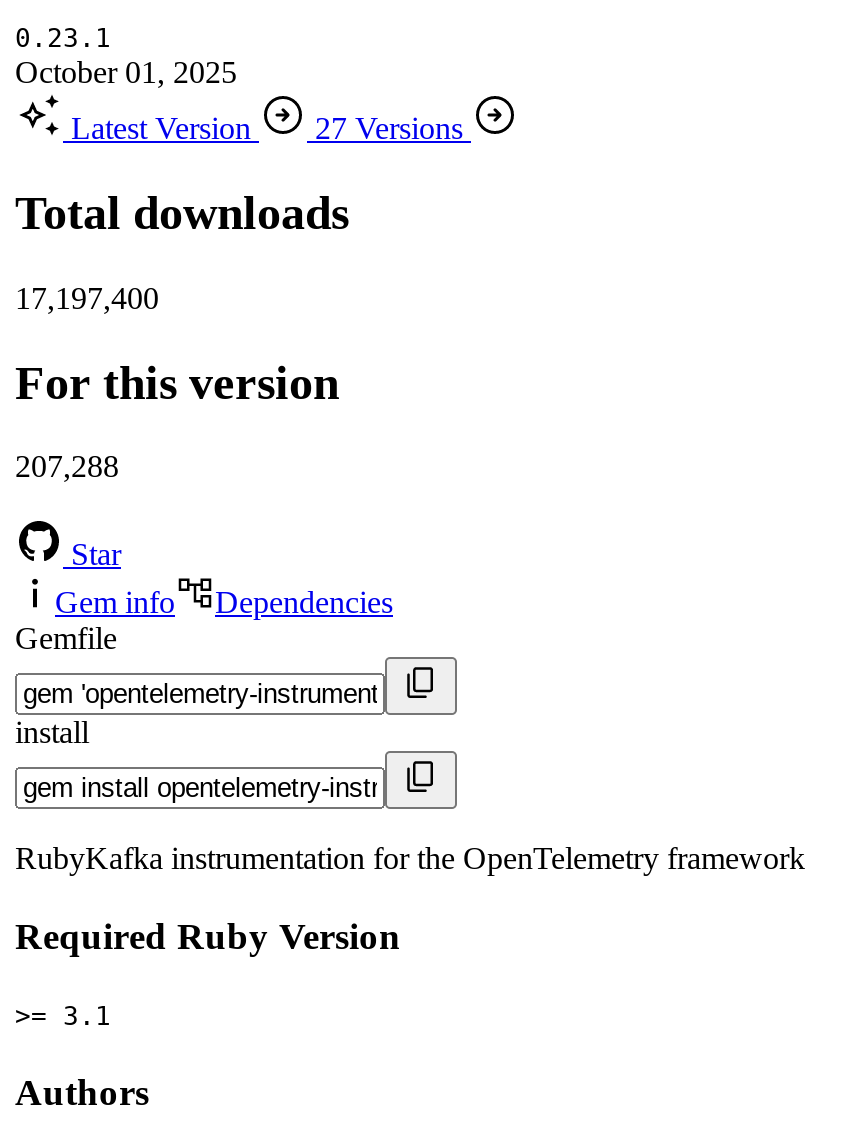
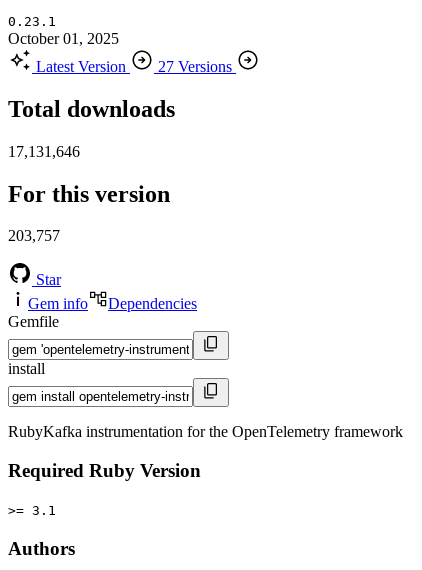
- 17,197,400
+ 17,131,646

- 207,288
+ 203,757
